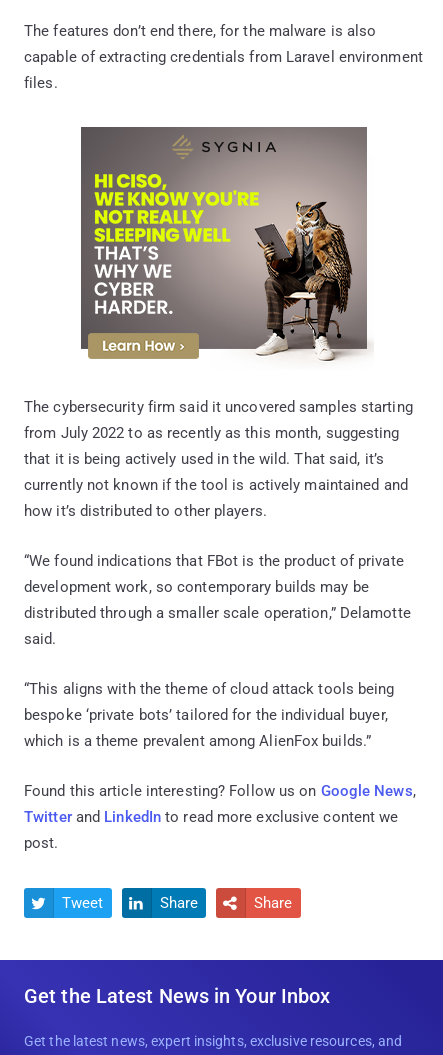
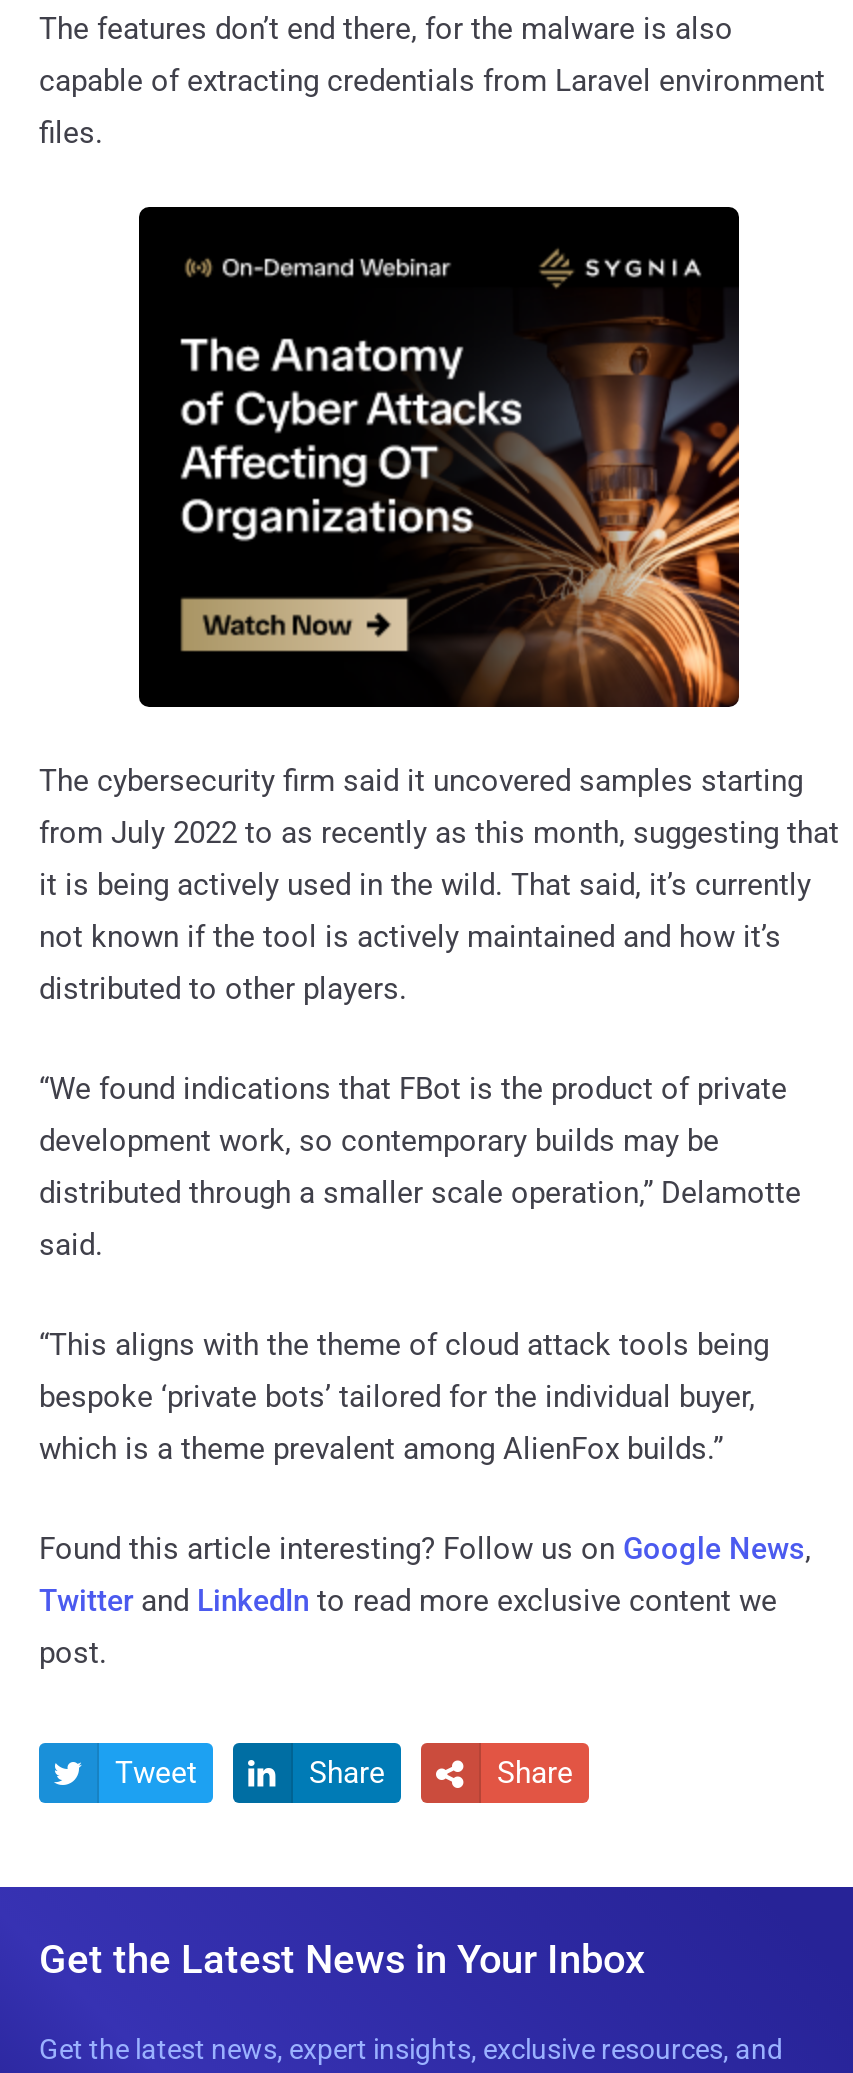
- [image]
+ [image]
